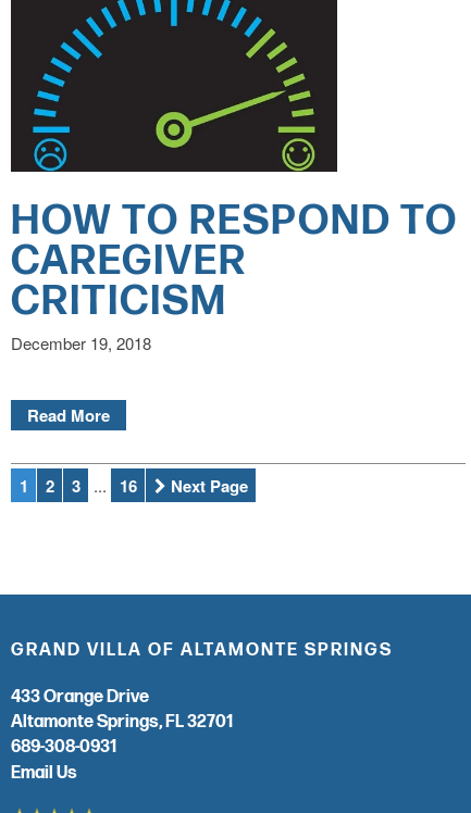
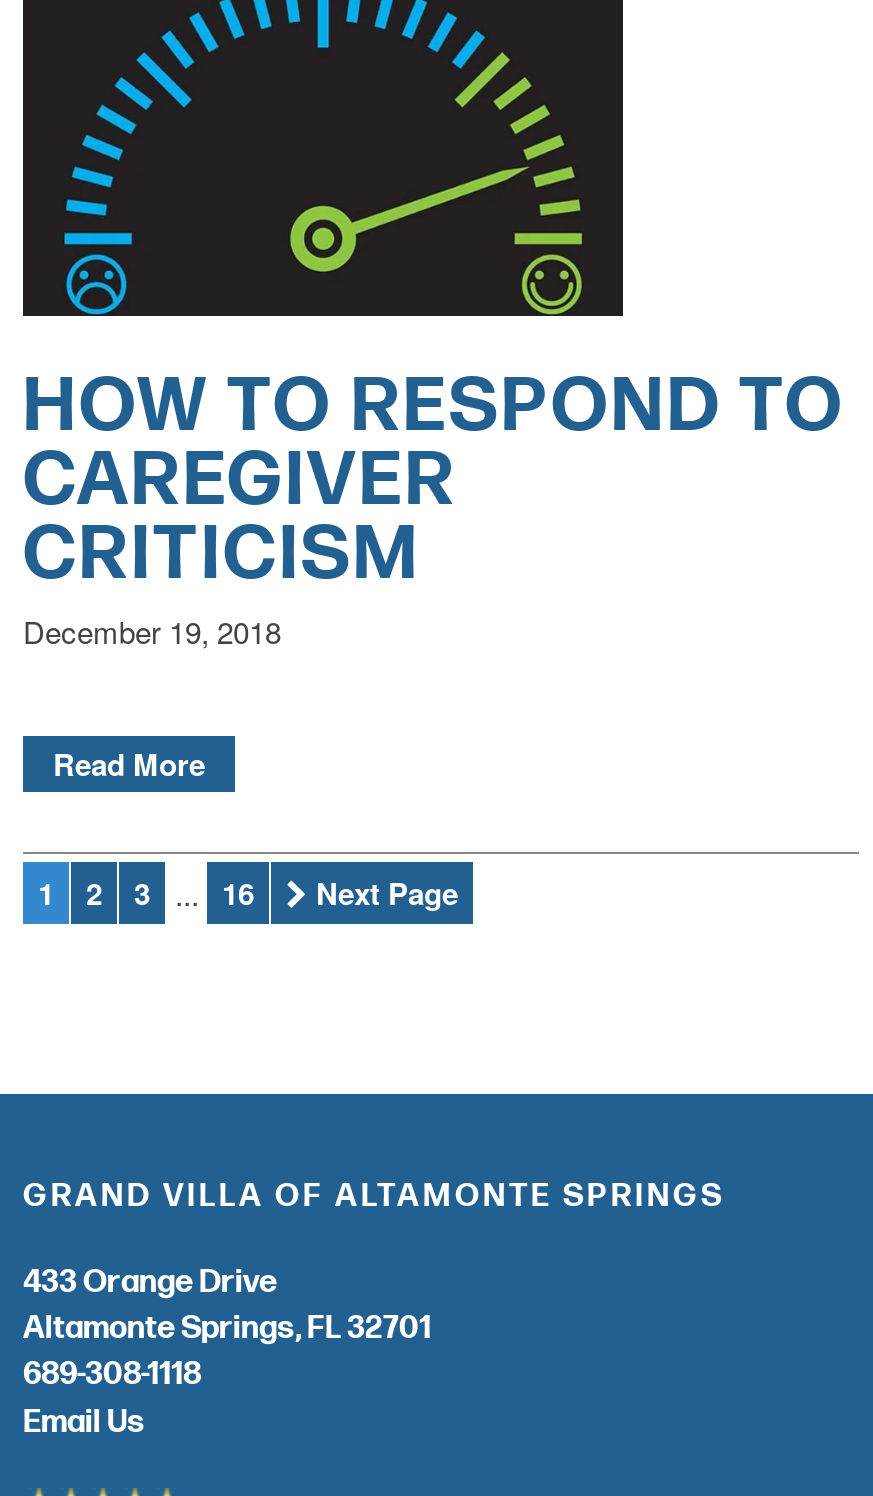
- 689-308-0931
+ 689-308-1118
